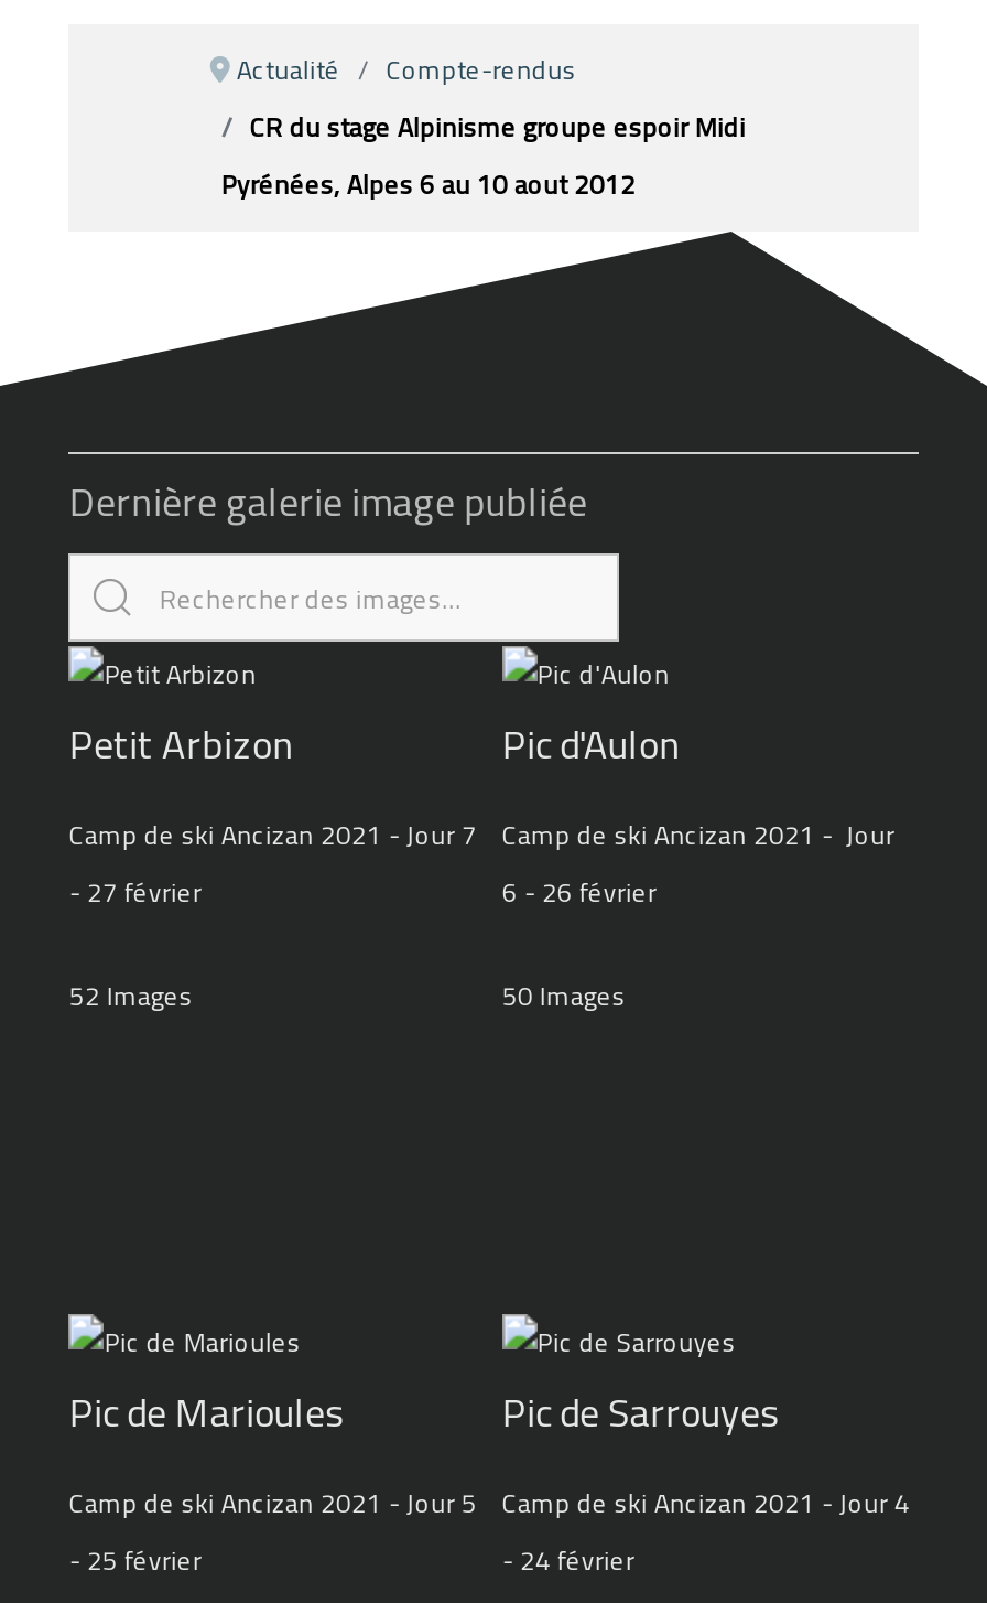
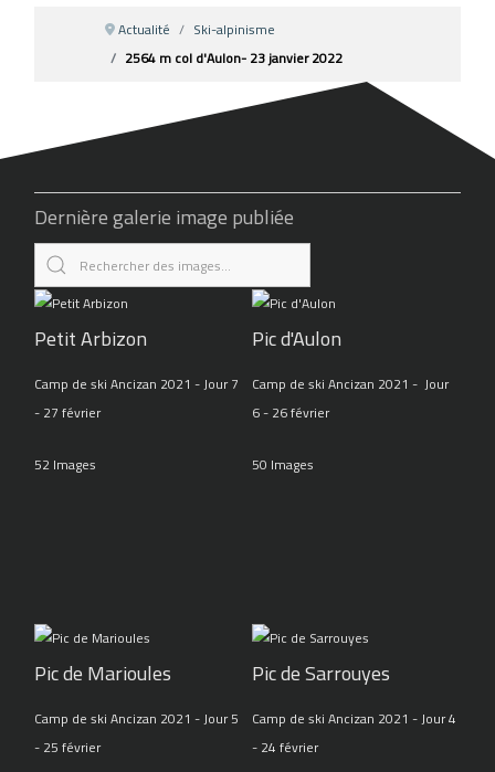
- Compte-rendus
- CR du stage Alpinisme groupe espoir Midi
- Pyrénées, Alpes 6 au 10 aout 2012
+ Ski-alpinisme
+ 2564 m col d'Aulon- 23 janvier 2022
